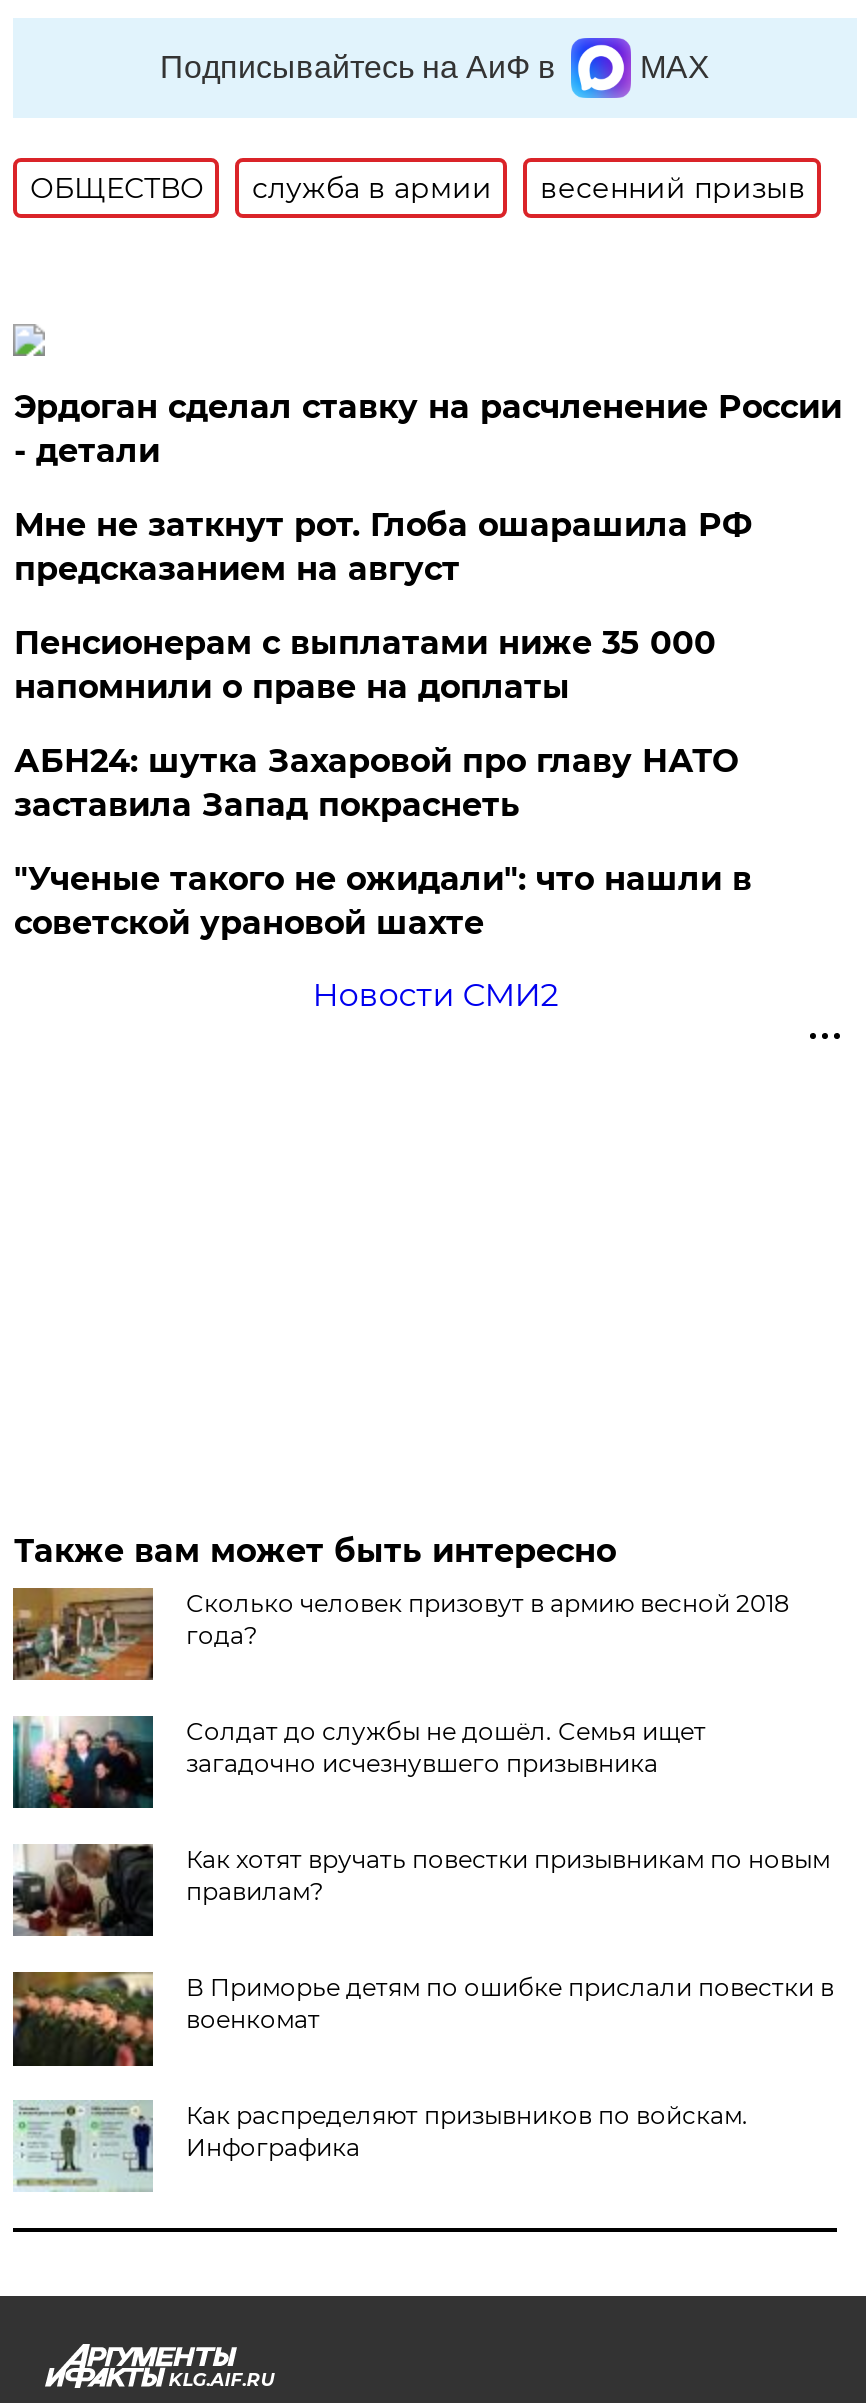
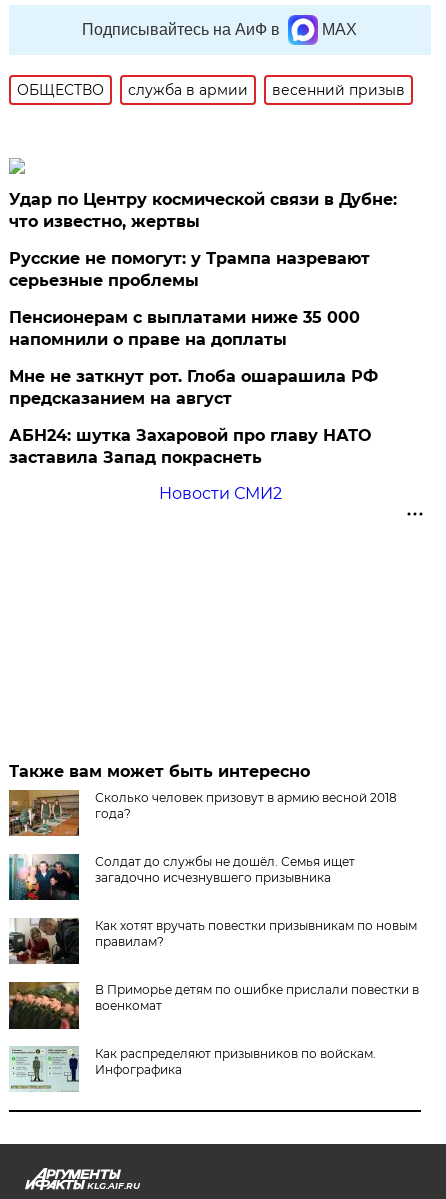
+ Русские не помогут: у Трампа назревают
+ серьезные проблемы

- Эрдоган сделал ставку на расчленение России
- - детали
+ Удар по Центру космической связи в Дубне:
+ что известно, жертвы

moved down: Мне не заткнут рот. Глоба ошарашила РФ | предсказанием на август

moved down: АБН24: шутка Захаровой про главу НАТО | заставила Запад покраснеть

- "Ученые такого не ожидали": что нашли в
- советской урановой шахте
